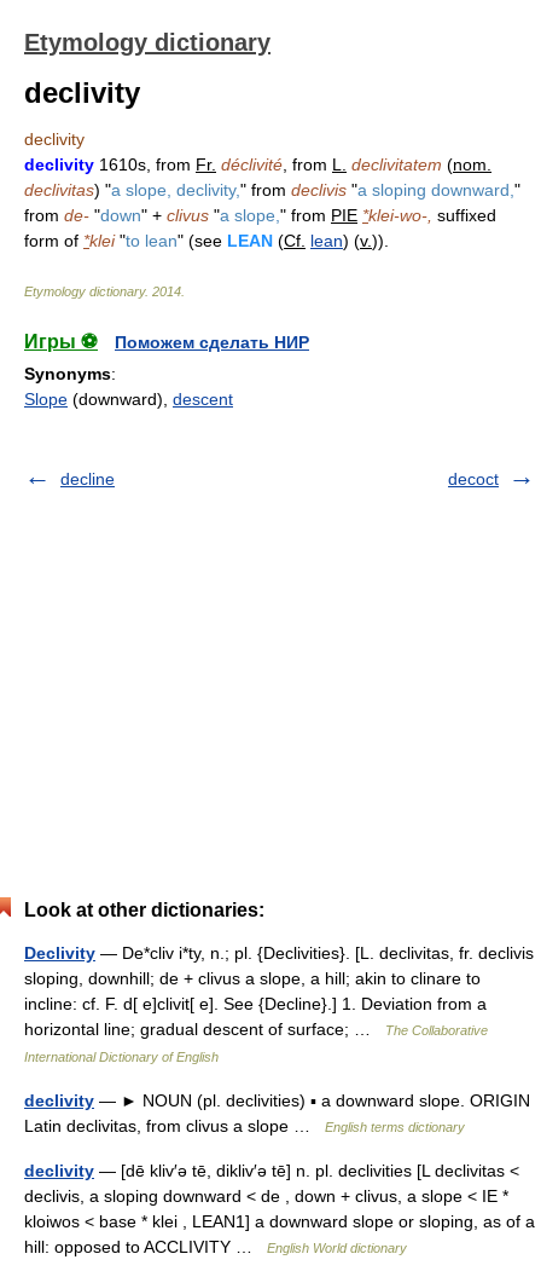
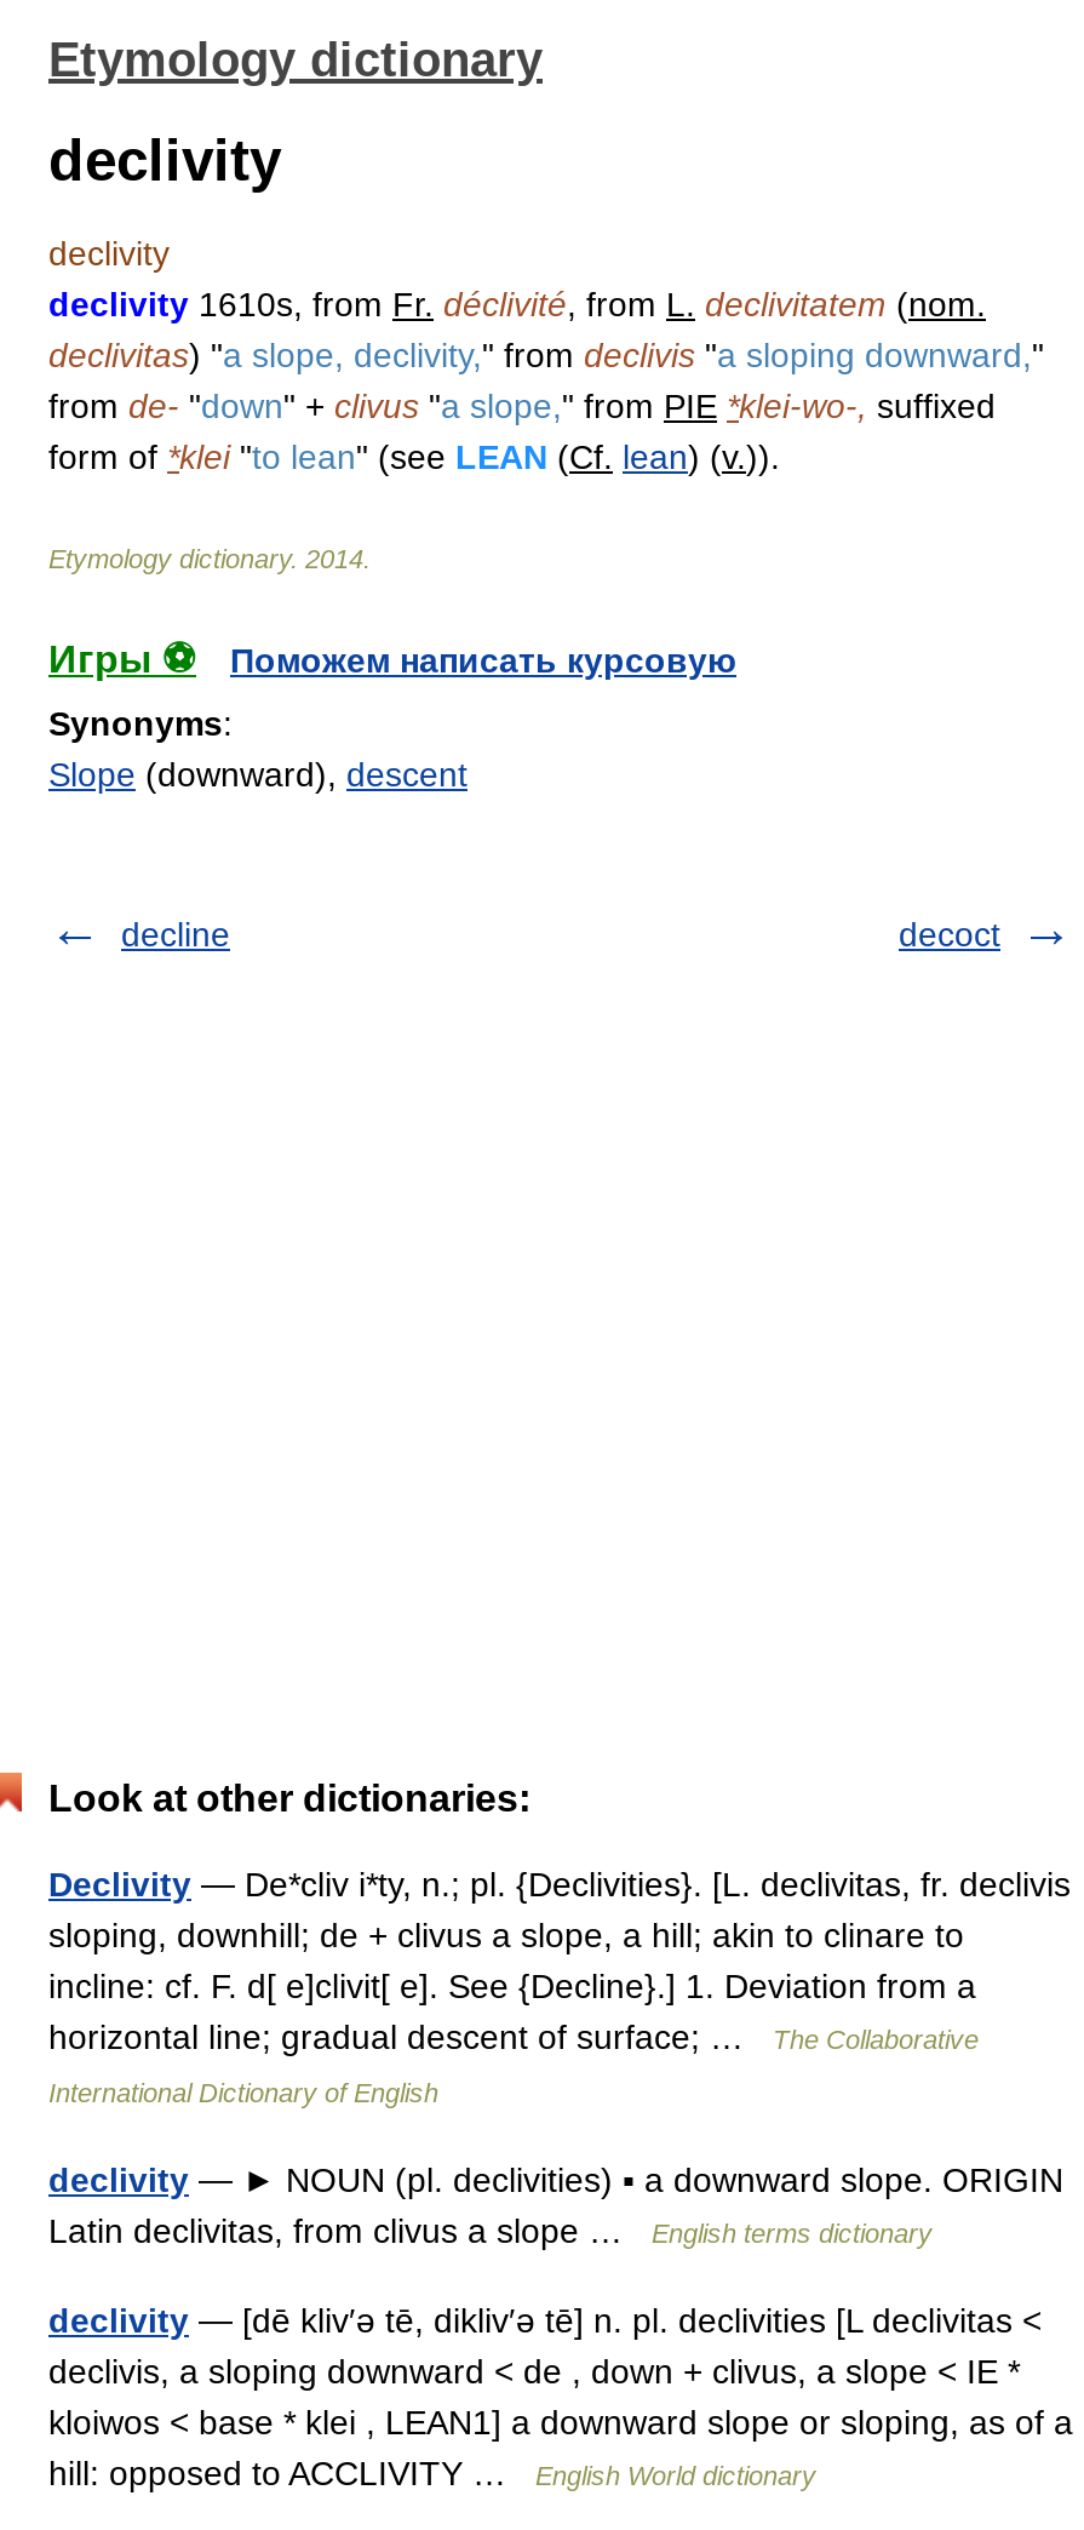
- Поможем сделать НИР
+ Поможем написать курсовую
